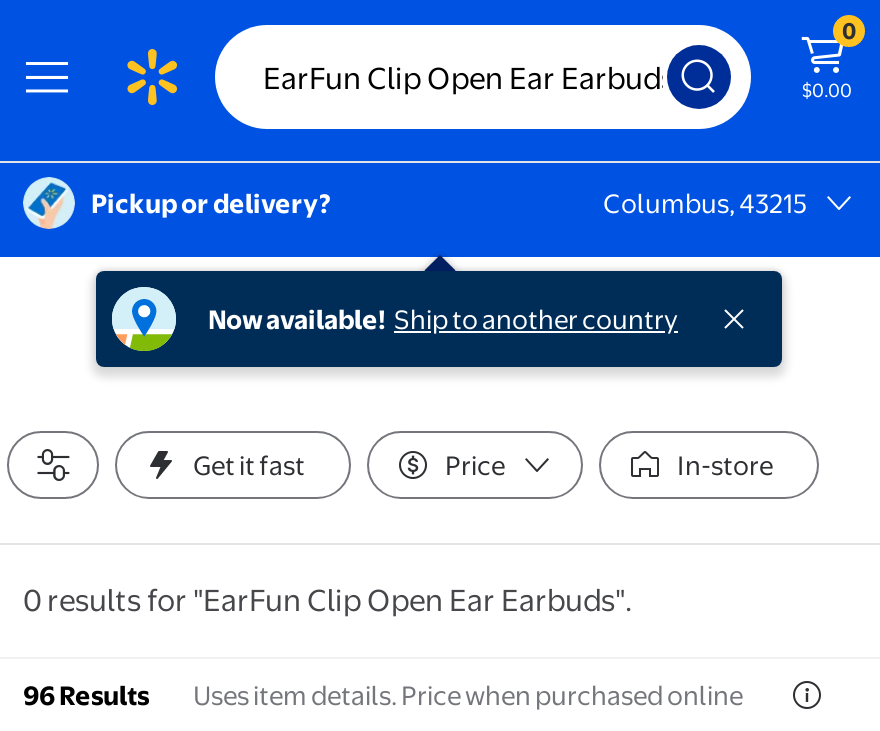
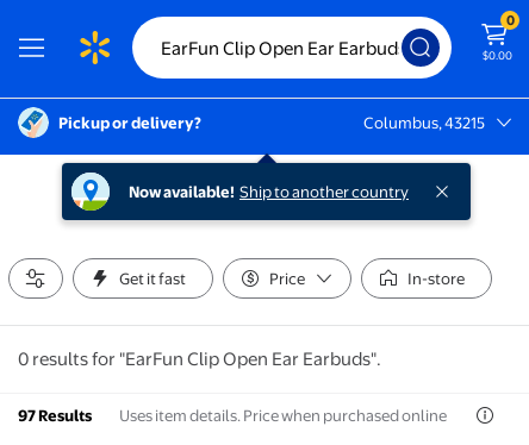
- 96 Results Uses item details. Price when purchased online
+ 97 Results Uses item details. Price when purchased online
